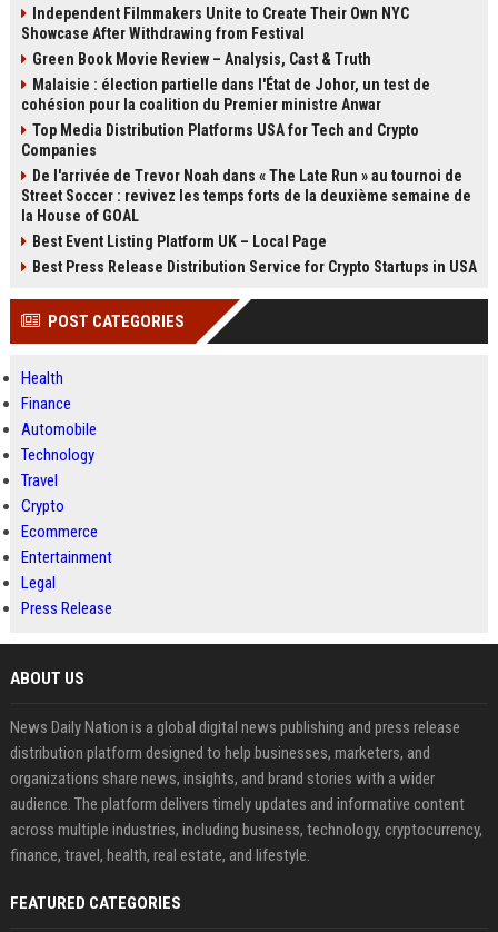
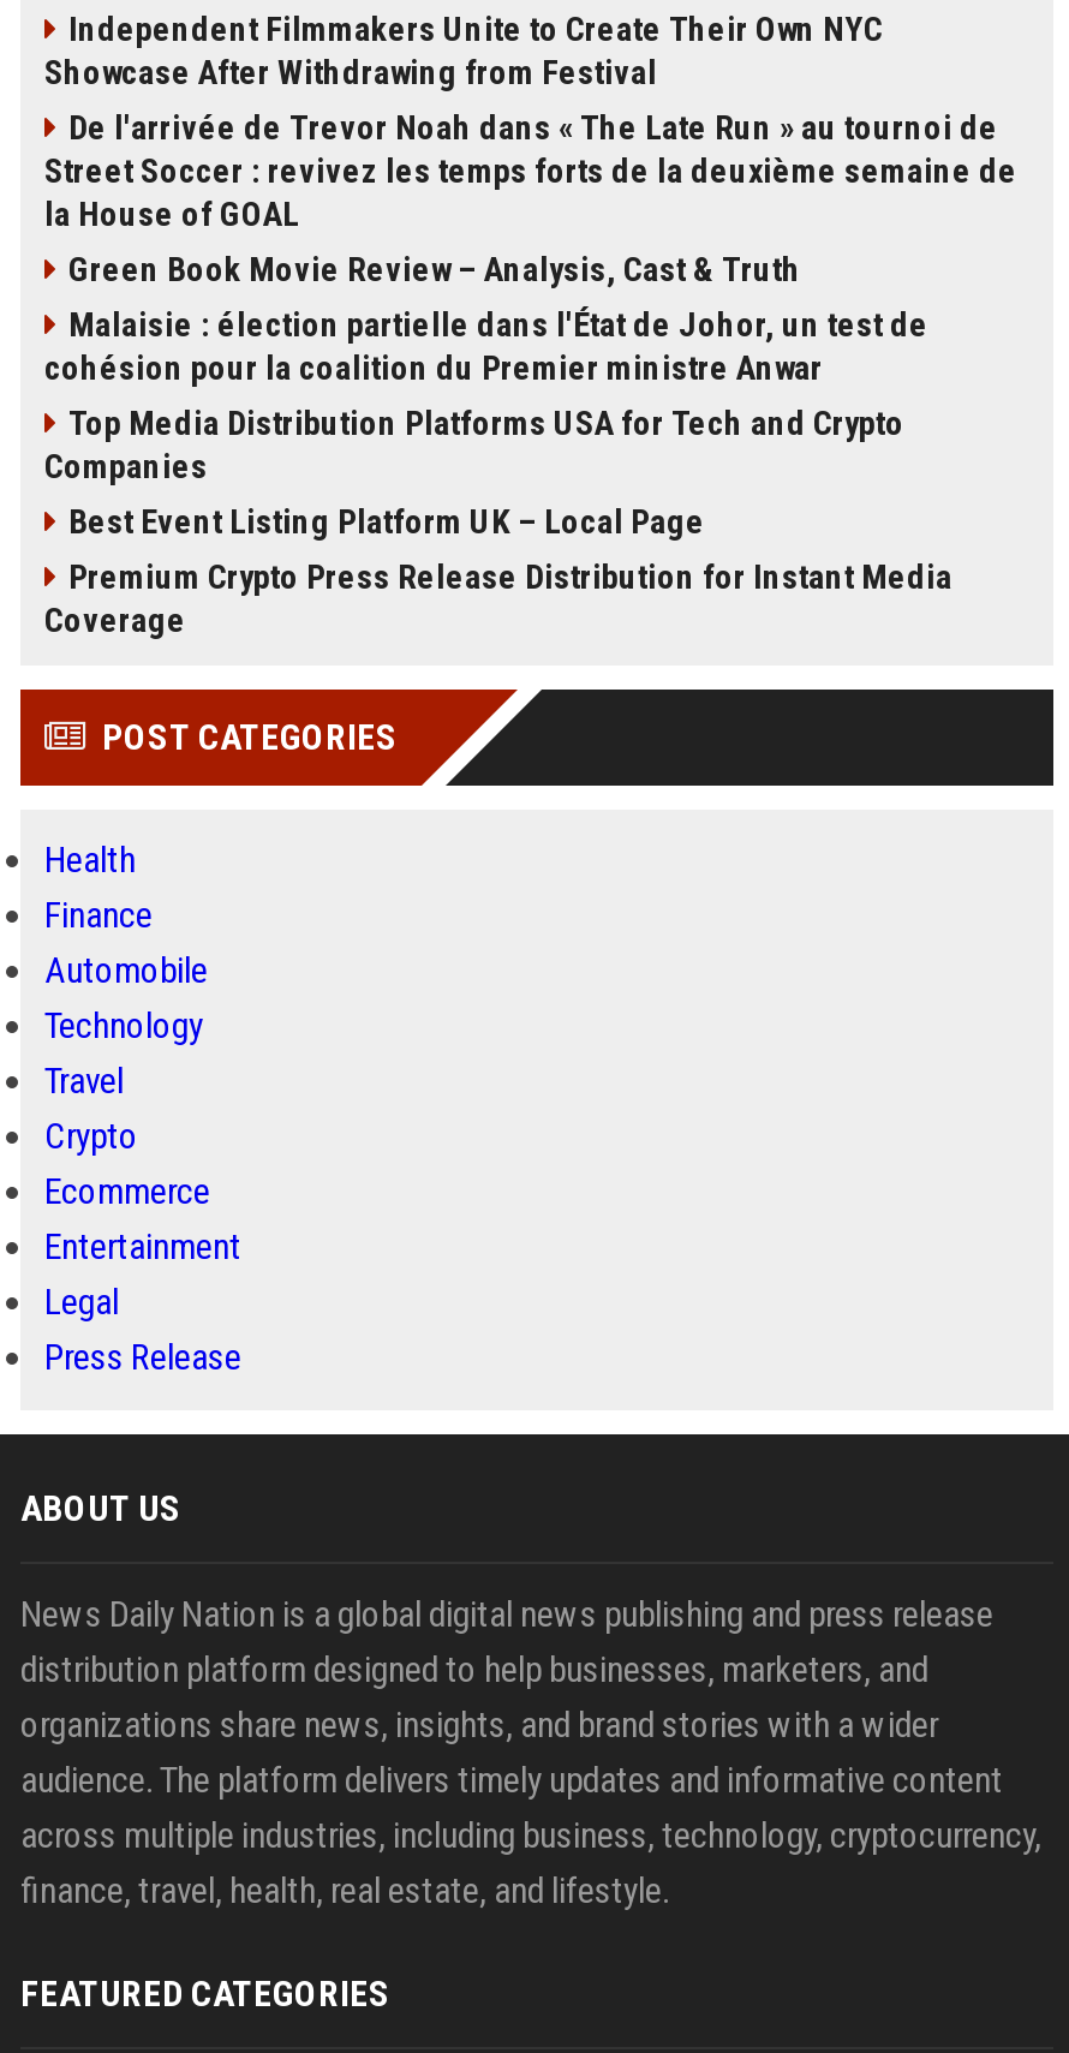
moved down: Green Book Movie Review – Analysis, Cast & Truth | Malaisie : élection partielle dans l'État de Johor, un test de | cohésion pour la coalition du Premier ministre Anwar | Top Media Distribution Platforms USA for Tech and Crypto | Companies

moved up: De l'arrivée de Trevor Noah dans « The Late Run » au tournoi de | Street Soccer : revivez les temps forts de la deuxième semaine de | la House of GOAL

- Best Press Release Distribution Service for Crypto Startups in USA
+ Premium Crypto Press Release Distribution for Instant Media
+ Coverage
